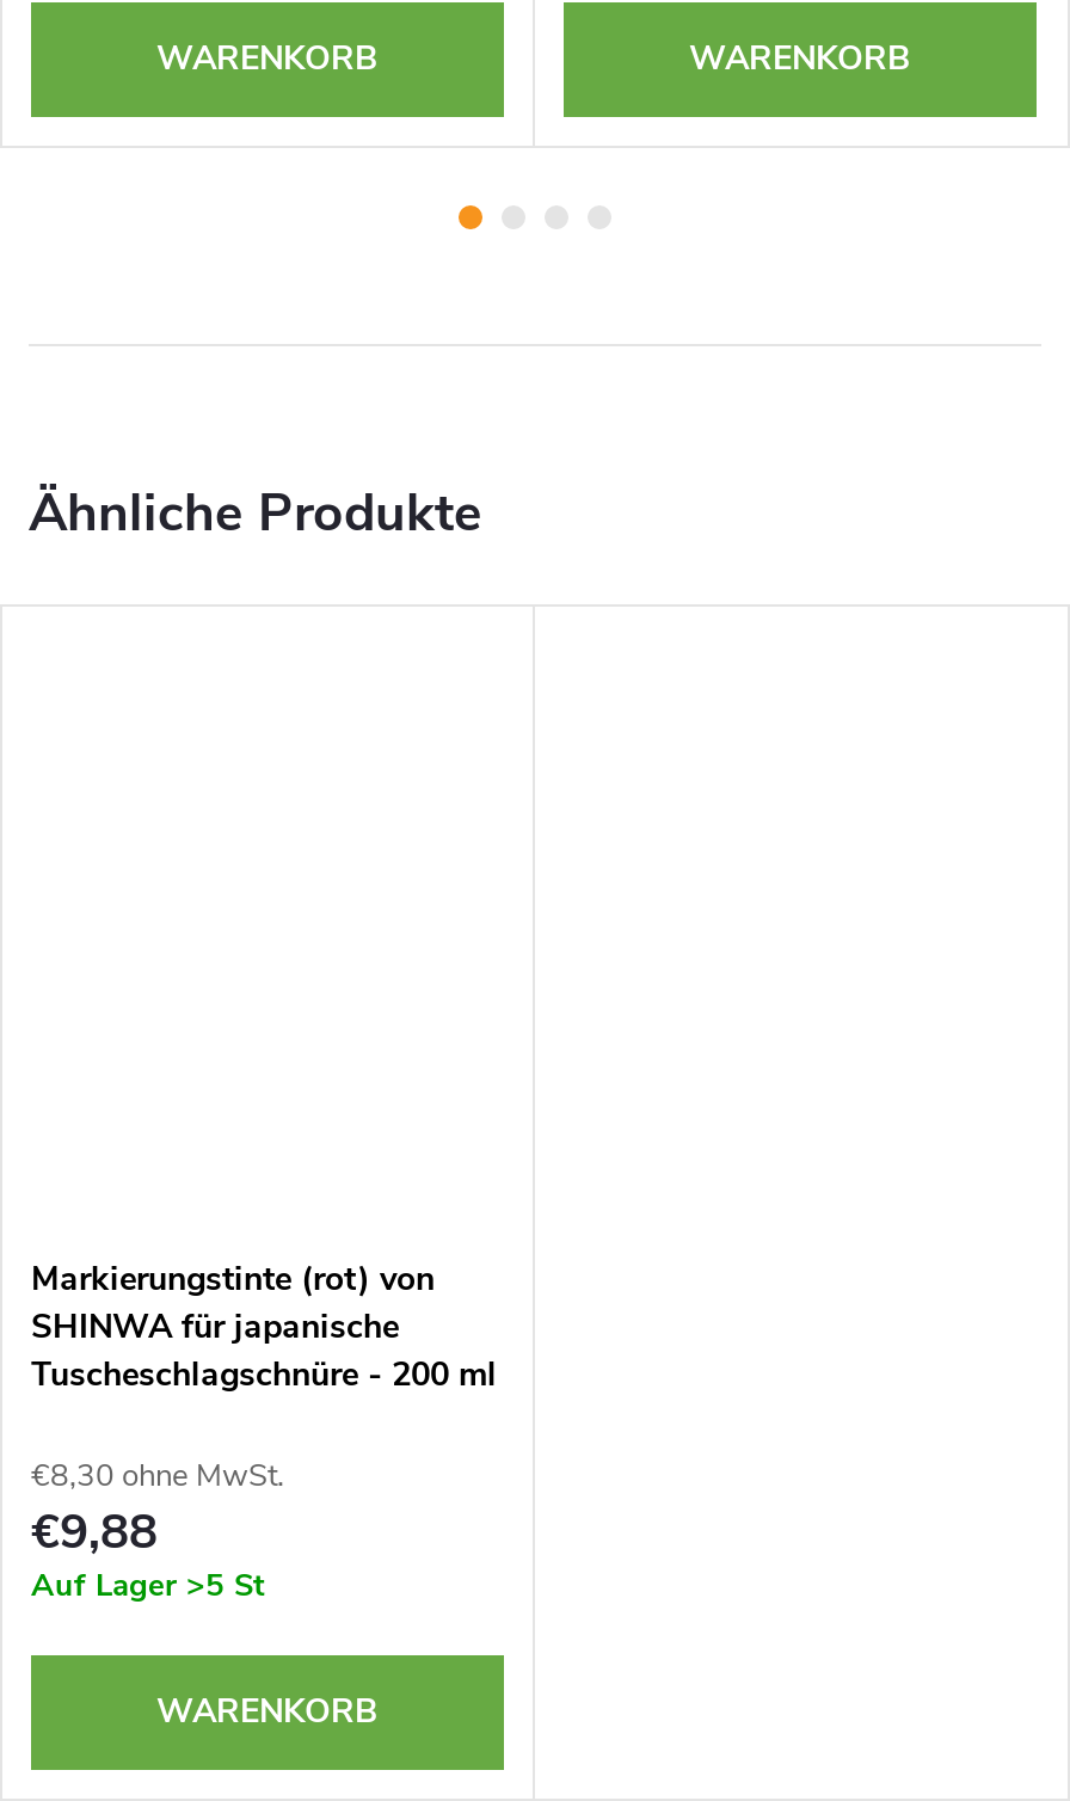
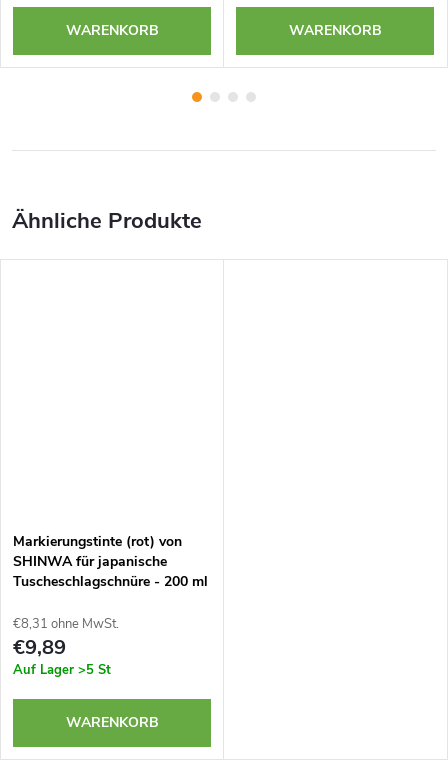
- €8,30 ohne MwSt.
+ €8,31 ohne MwSt.

- €9,88
+ €9,89
